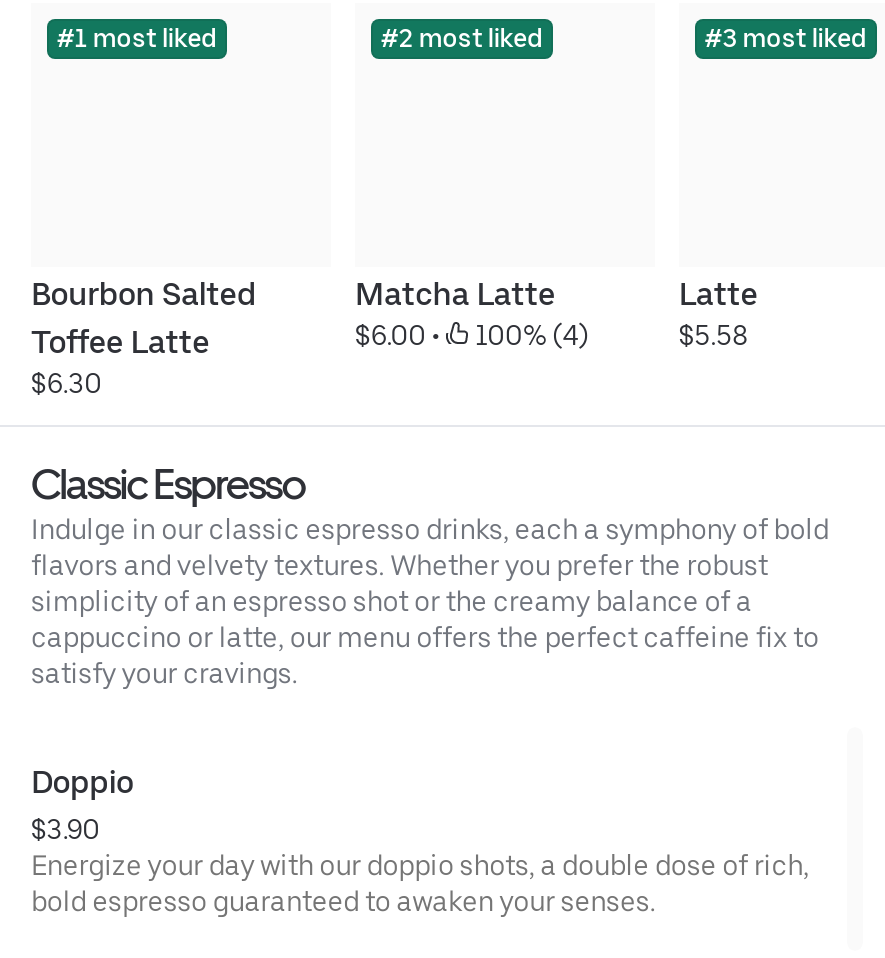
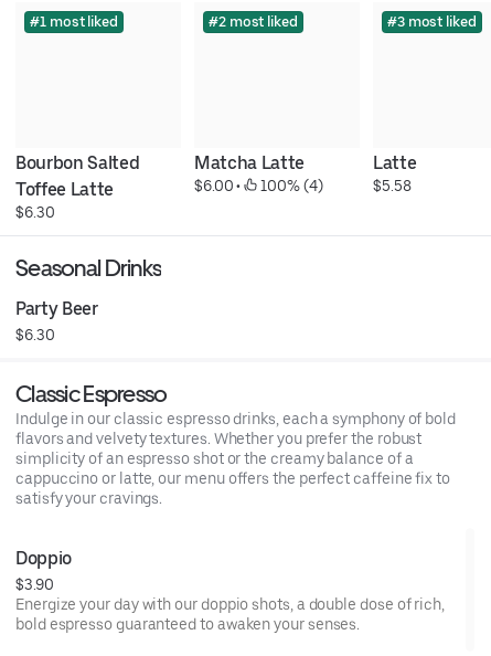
+ Seasonal Drinks
+ Party Beer
+ $6.30
